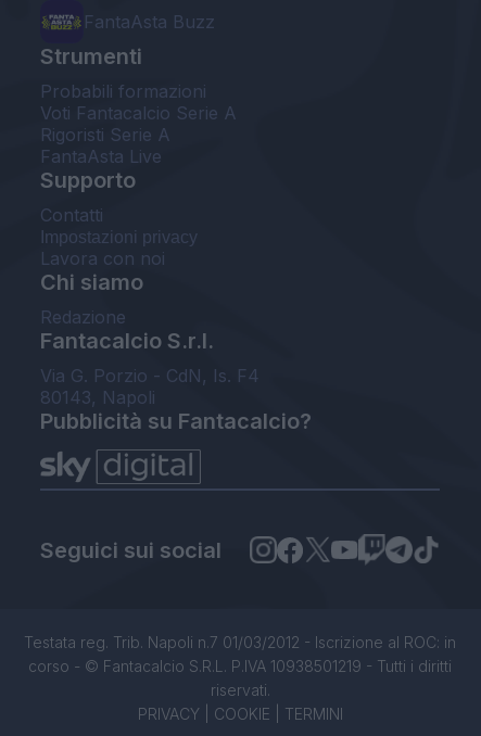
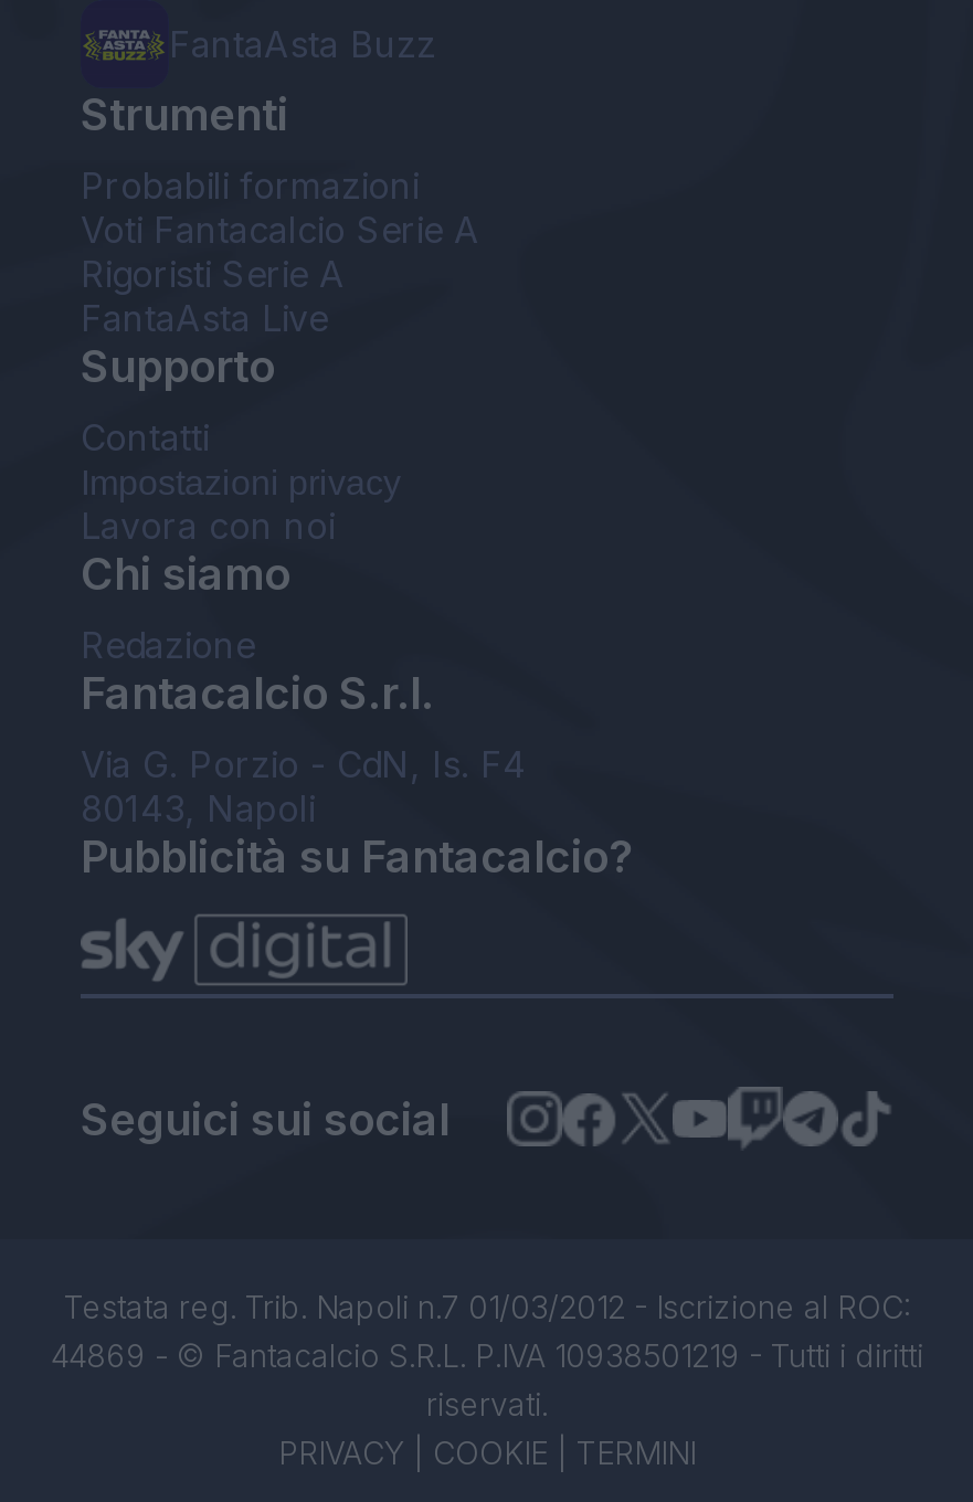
- Testata reg. Trib. Napoli n.7 01/03/2012 - Iscrizione al ROC: in
- corso - © Fantacalcio S.R.L. P.IVA 10938501219 - Tutti i diritti
+ Testata reg. Trib. Napoli n.7 01/03/2012 - Iscrizione al ROC:
+ 44869 - © Fantacalcio S.R.L. P.IVA 10938501219 - Tutti i diritti
